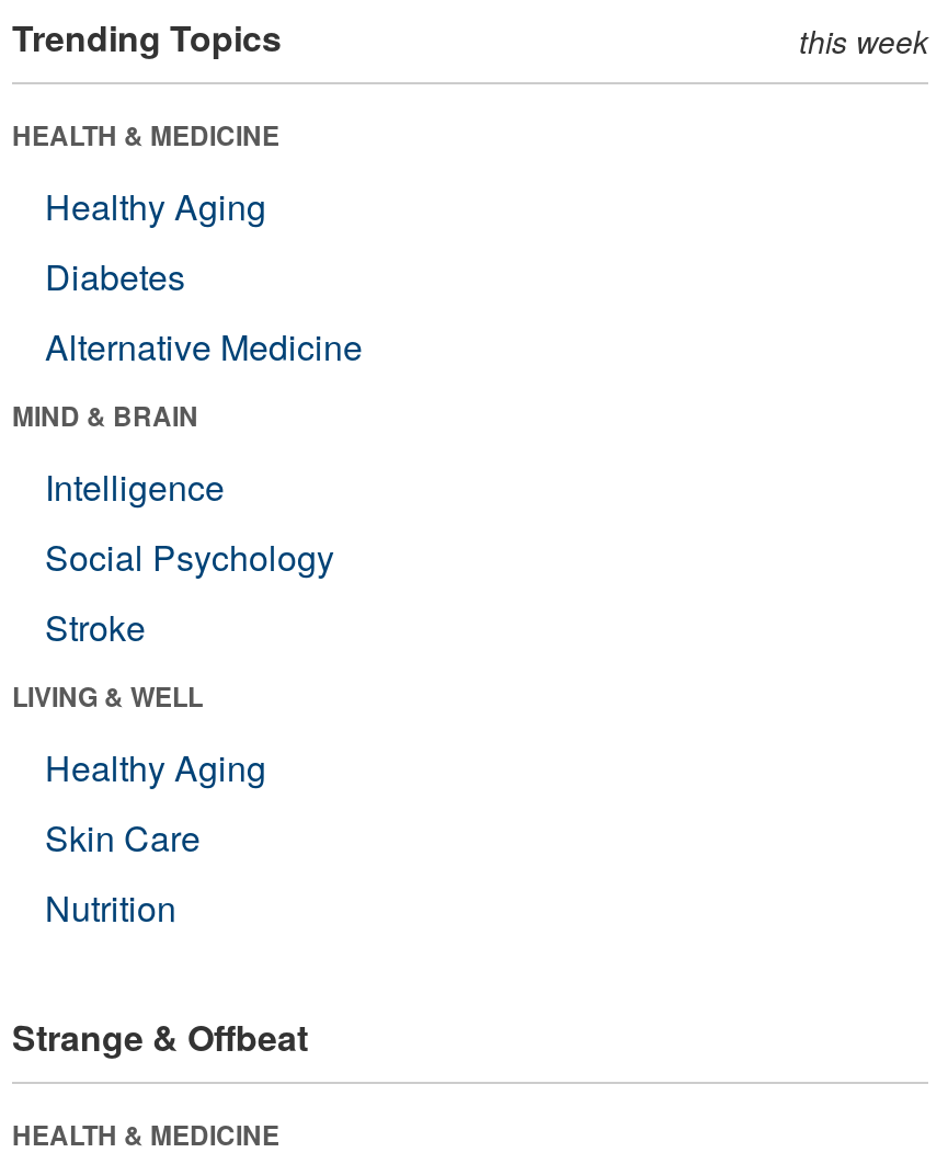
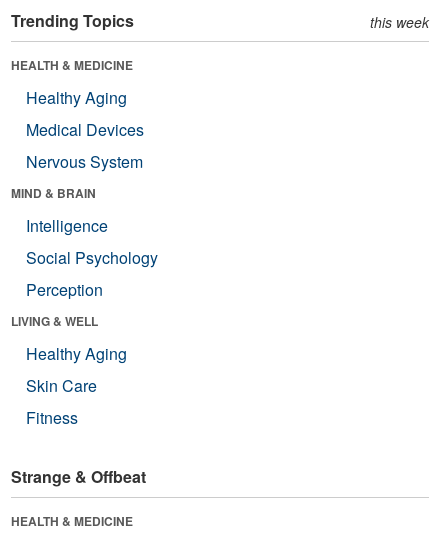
- Diabetes
- Alternative Medicine
+ Medical Devices
+ Nervous System

- Stroke
+ Perception

- Nutrition
+ Fitness
